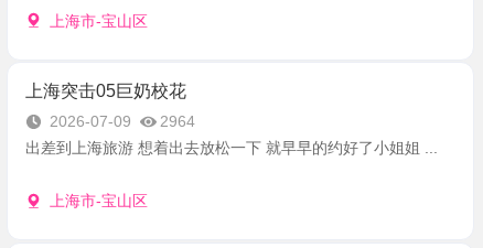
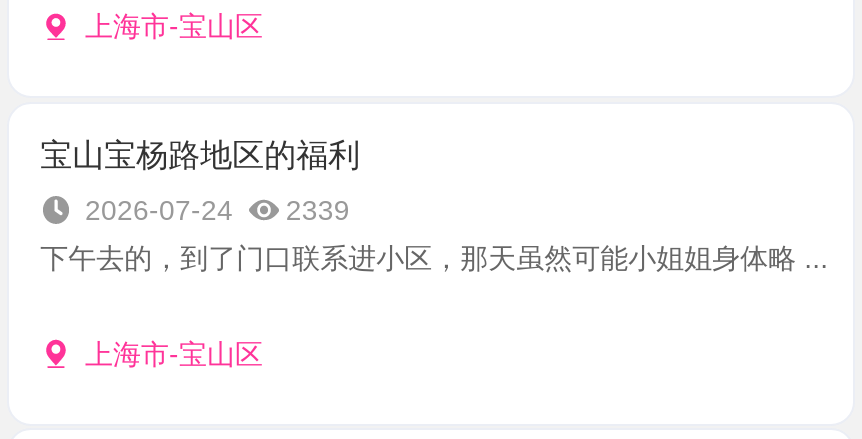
- 上海突击05巨奶校花
+ 宝山宝杨路地区的福利

- 2026-07-09
- 2964
+ 2026-07-24
+ 2339

- 出差到上海旅游 想着出去放松一下 就早早的约好了小姐姐 ...
+ 下午去的，到了门口联系进小区，那天虽然可能小姐姐身体略 ...
